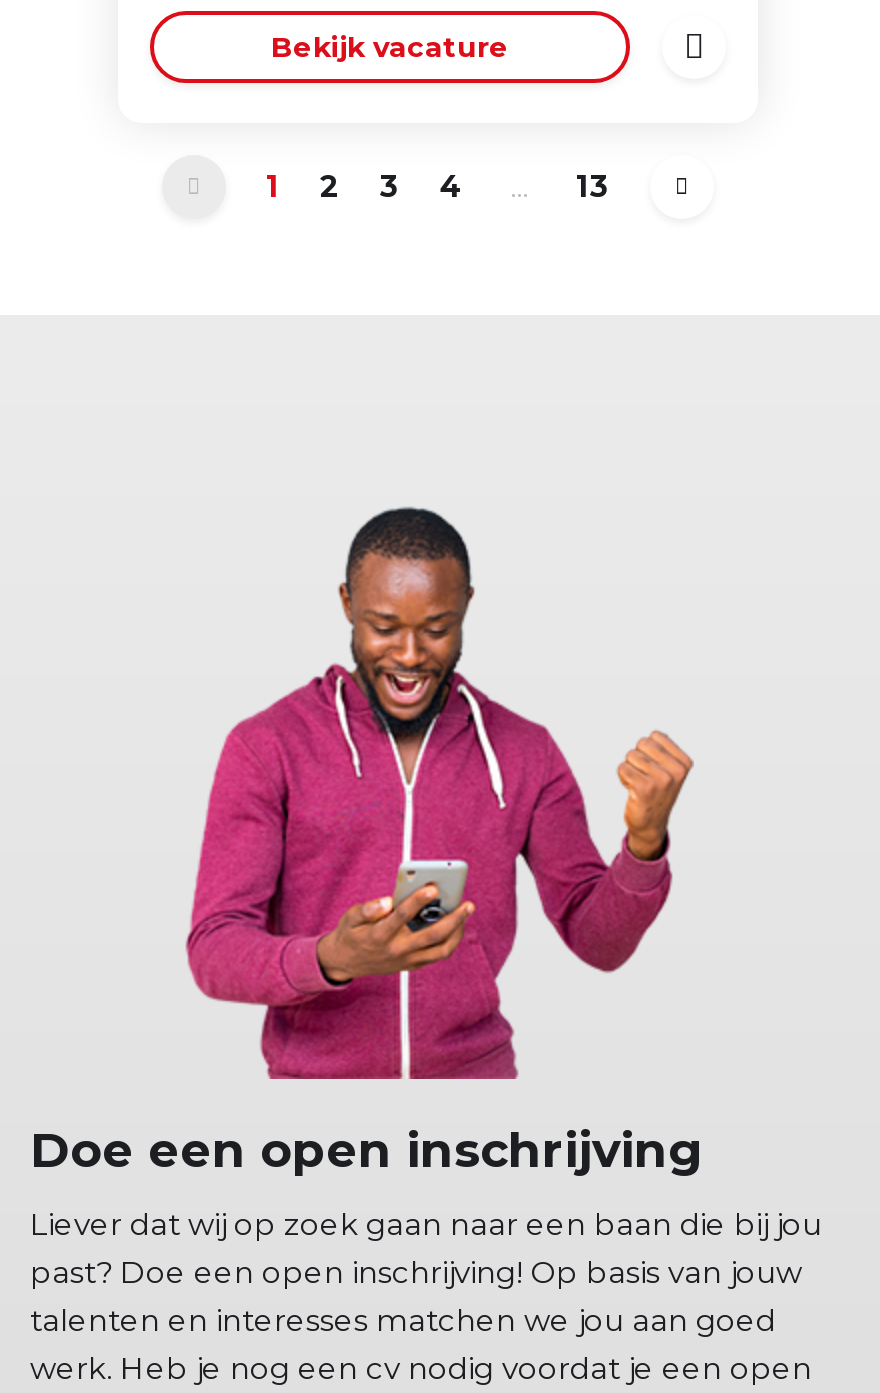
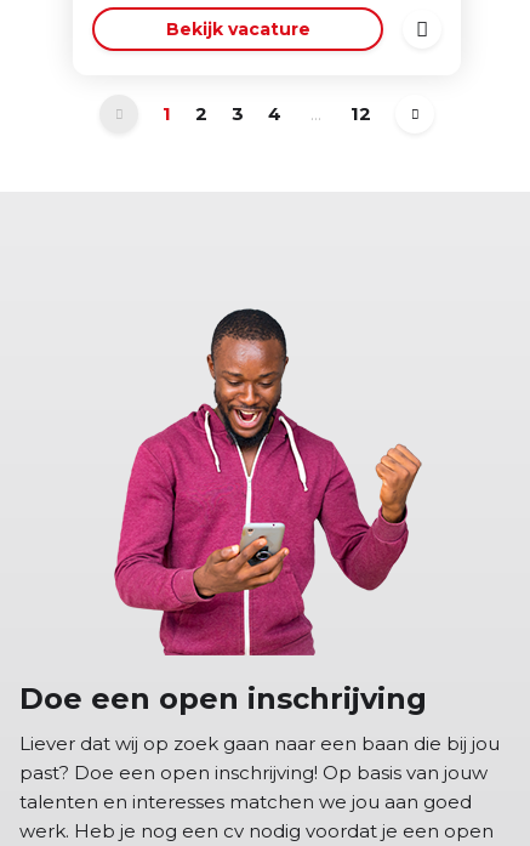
- 13
+ 12
